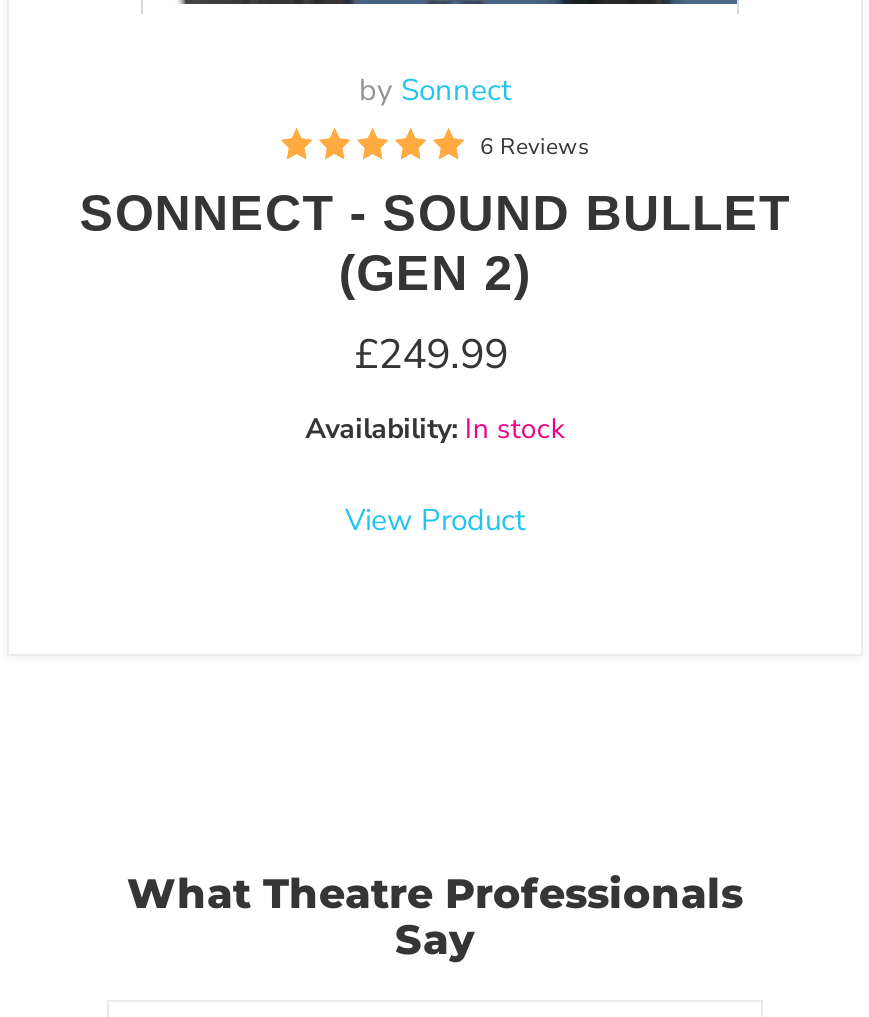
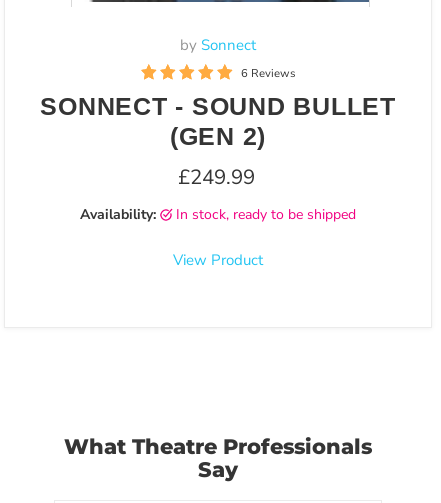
- Availability: In stock
+ Availability:
+ in stock, ready to be shipped
